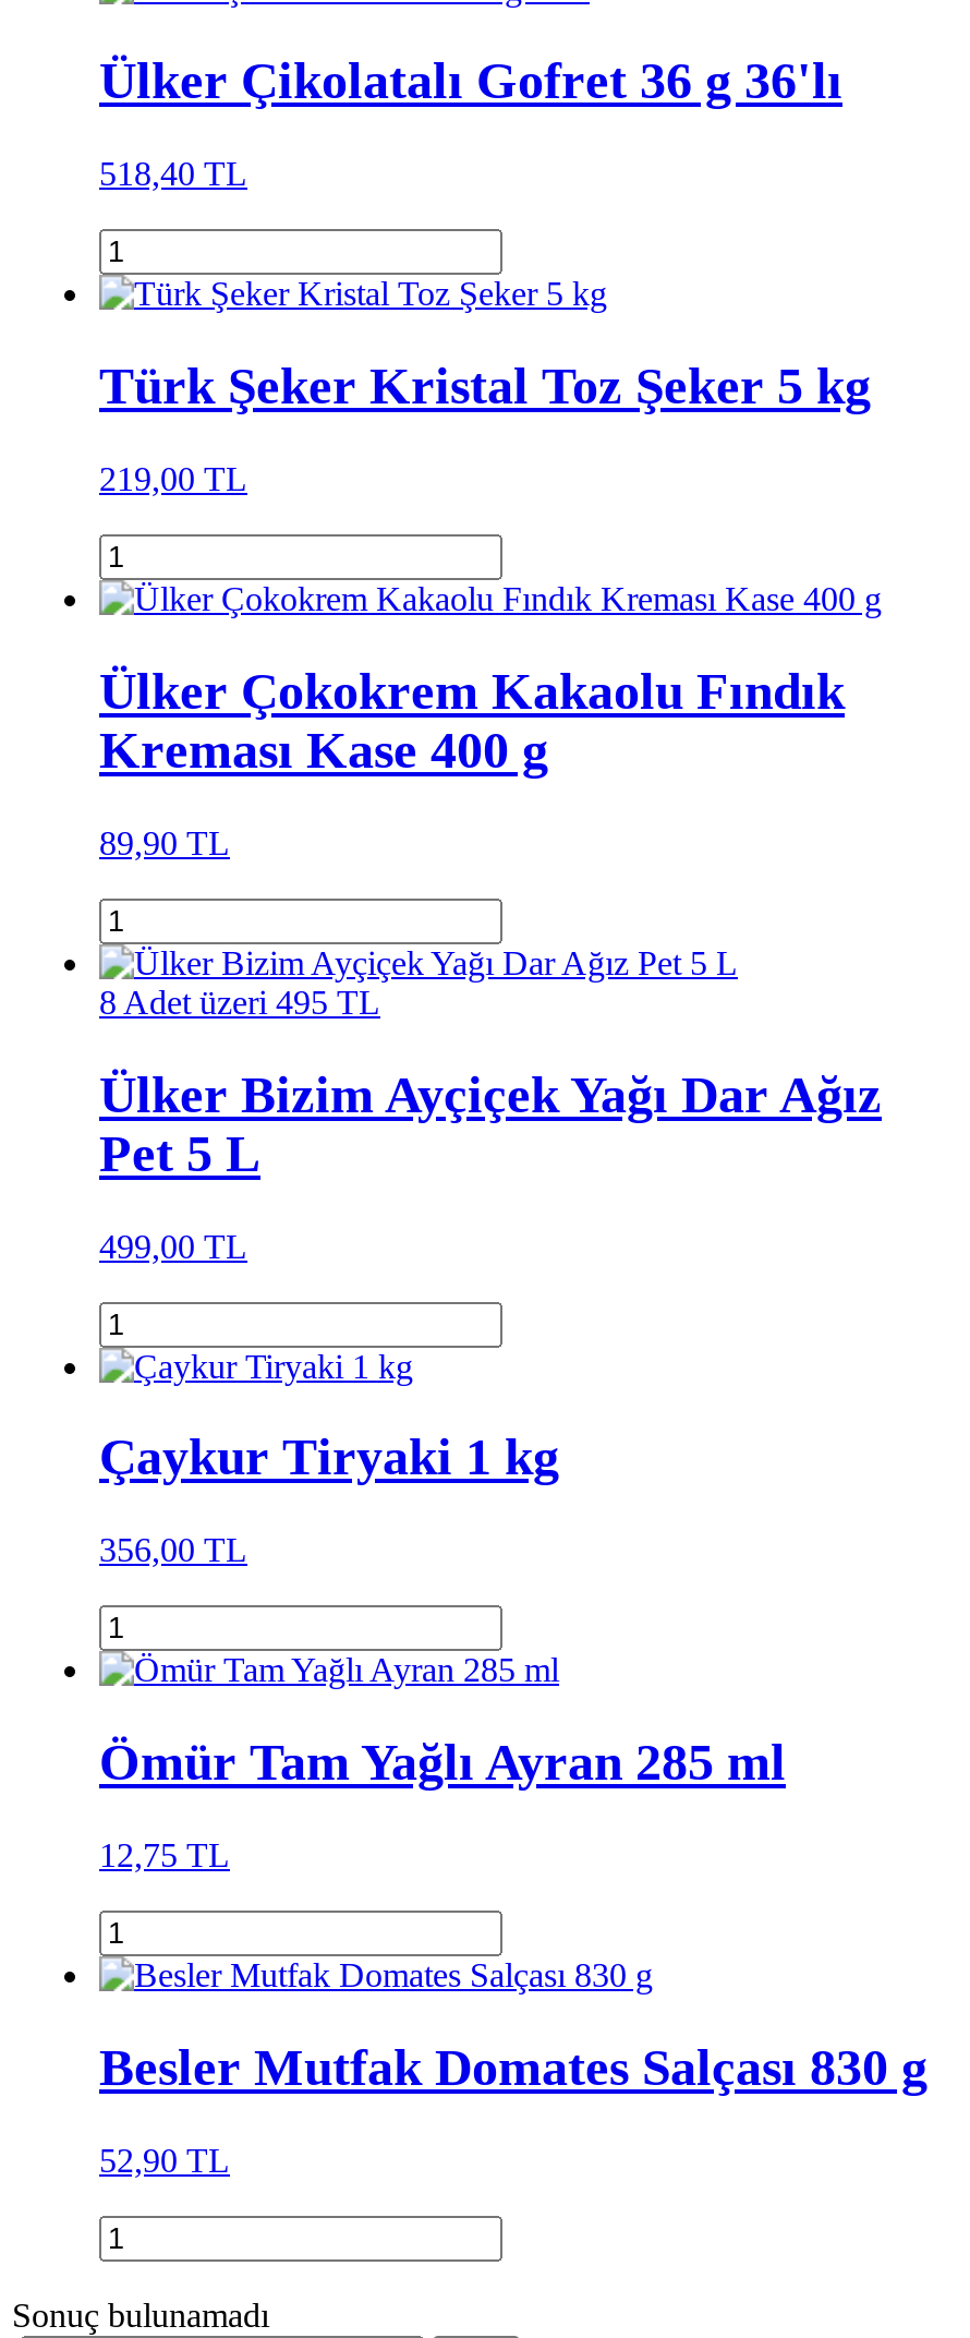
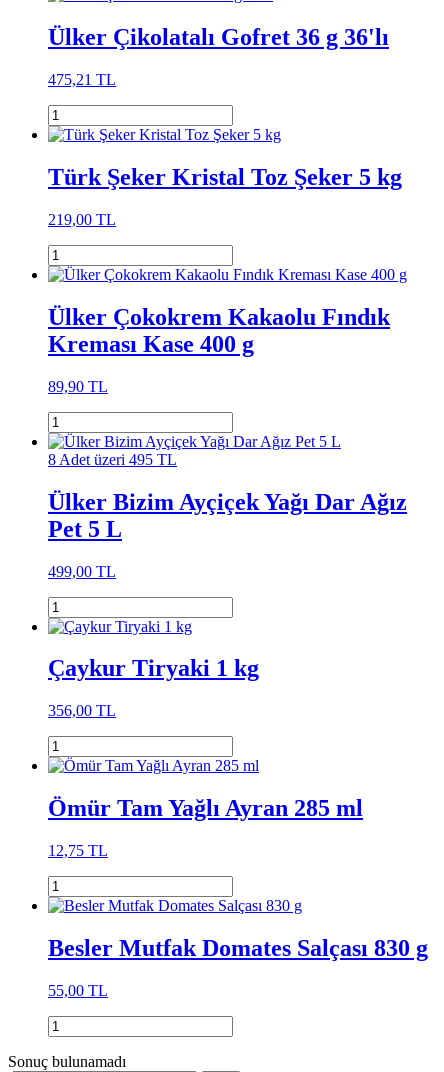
- 518,40 TL
+ 475,21 TL

- 52,90 TL
+ 55,00 TL
